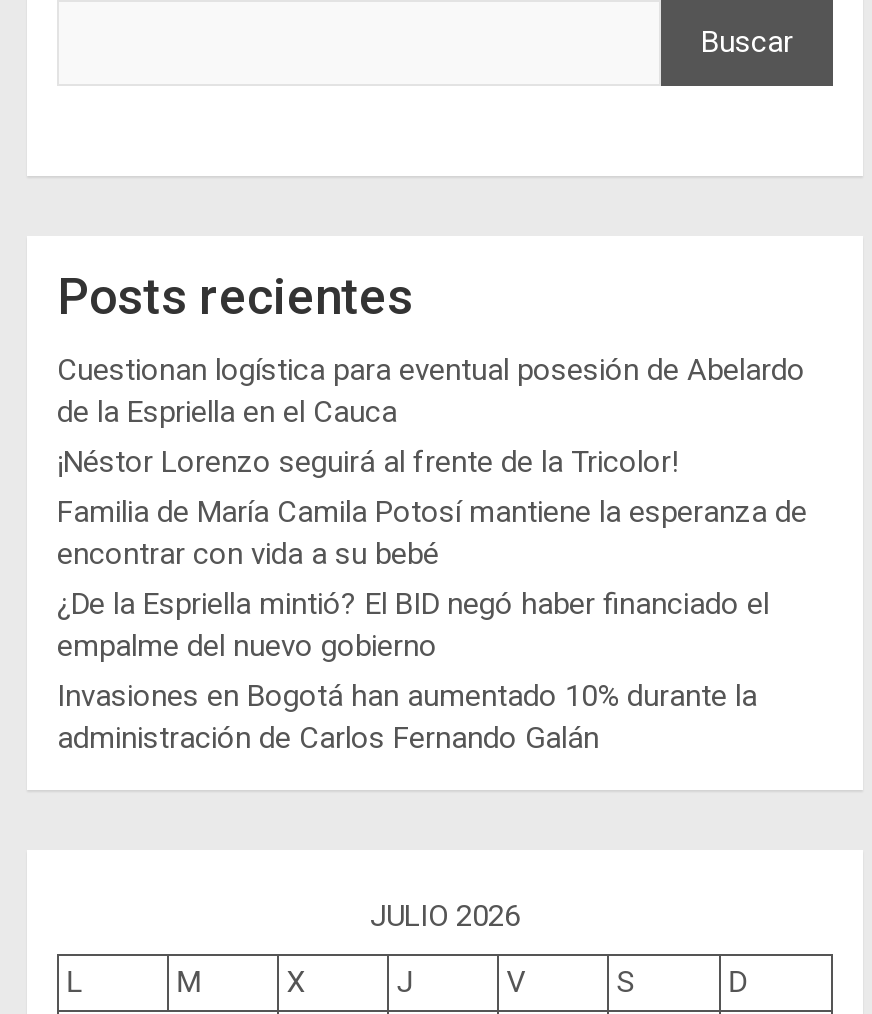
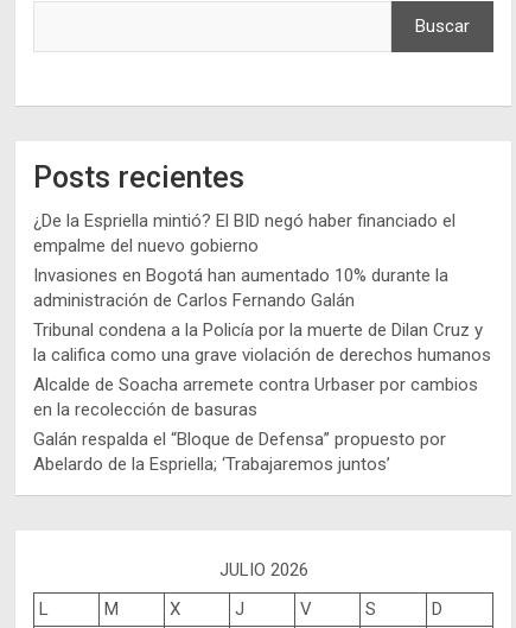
- Cuestionan logística para eventual posesión de Abelardo
- de la Espriella en el Cauca
- ¡Néstor Lorenzo seguirá al frente de la Tricolor!
- Familia de María Camila Potosí mantiene la esperanza de
- encontrar con vida a su bebé

moved up: ¿De la Espriella mintió? El BID negó haber financiado el | empalme del nuevo gobierno | Invasiones en Bogotá han aumentado 10% durante la | administración de Carlos Fernando Galán

+ Tribunal condena a la Policía por la muerte de Dilan Cruz y
+ la califica como una grave violación de derechos humanos
+ Alcalde de Soacha arremete contra Urbaser por cambios
+ en la recolección de basuras
+ Galán respalda el “Bloque de Defensa” propuesto por
+ Abelardo de la Espriella; ‘Trabajaremos juntos’
